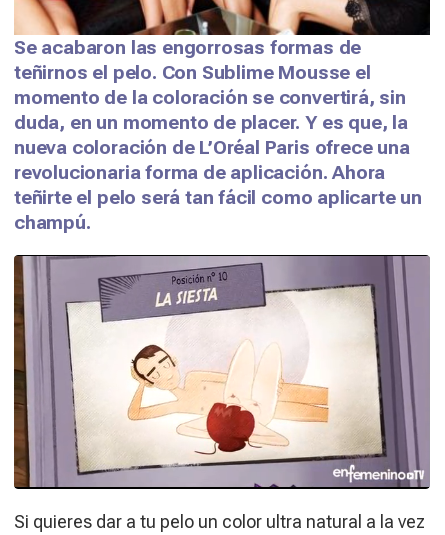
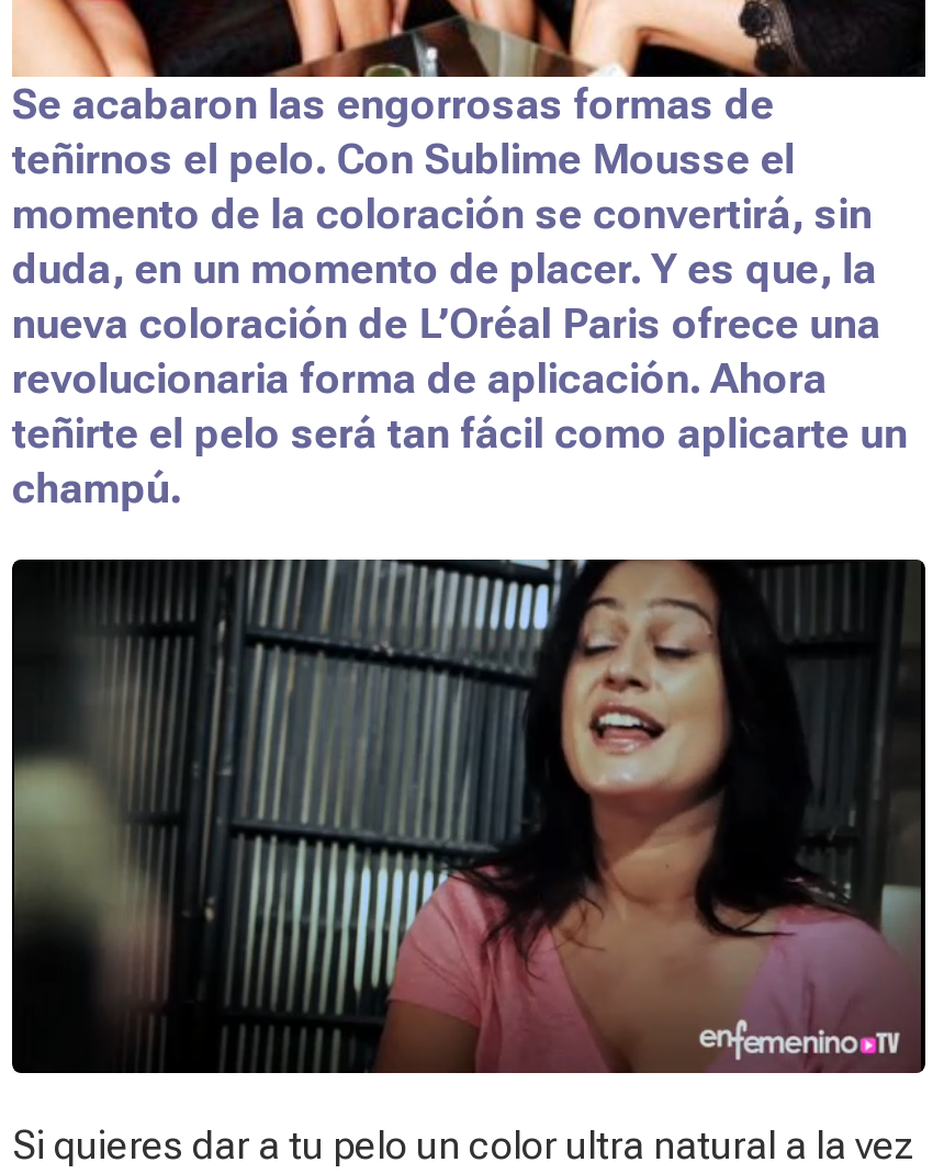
- [image]
+ [image]
